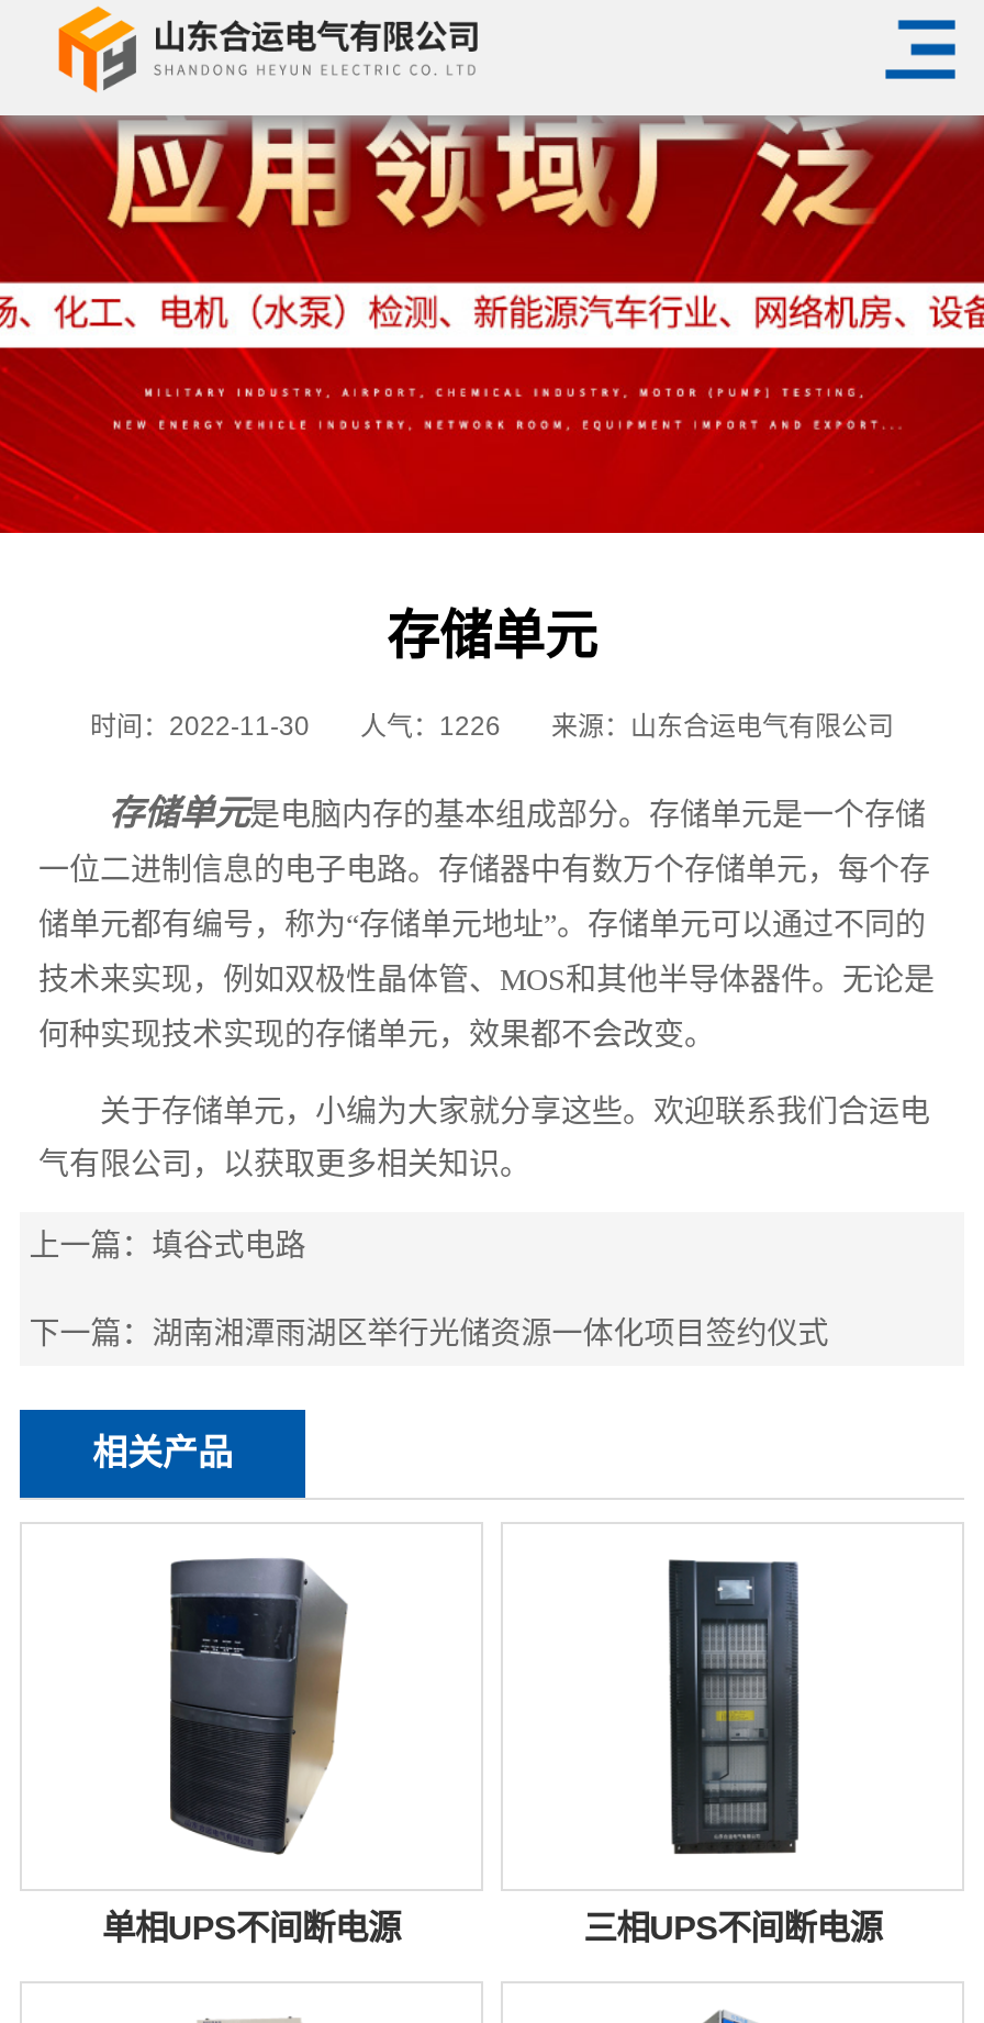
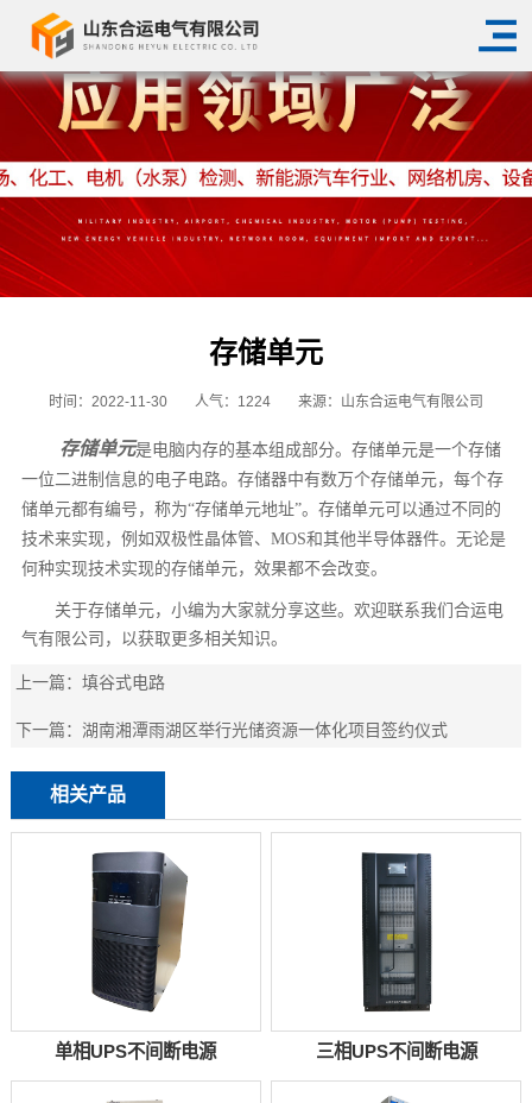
- 时间：2022-11-30 人气：1226 来源：山东合运电气有限公司
+ 时间：2022-11-30 人气：1224 来源：山东合运电气有限公司
